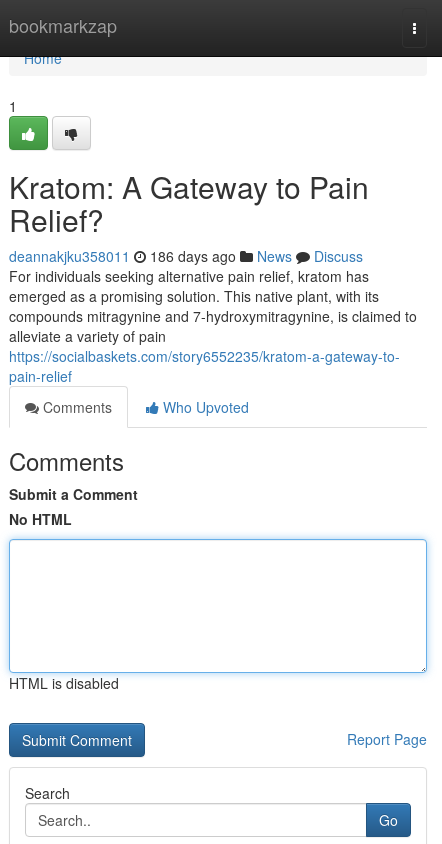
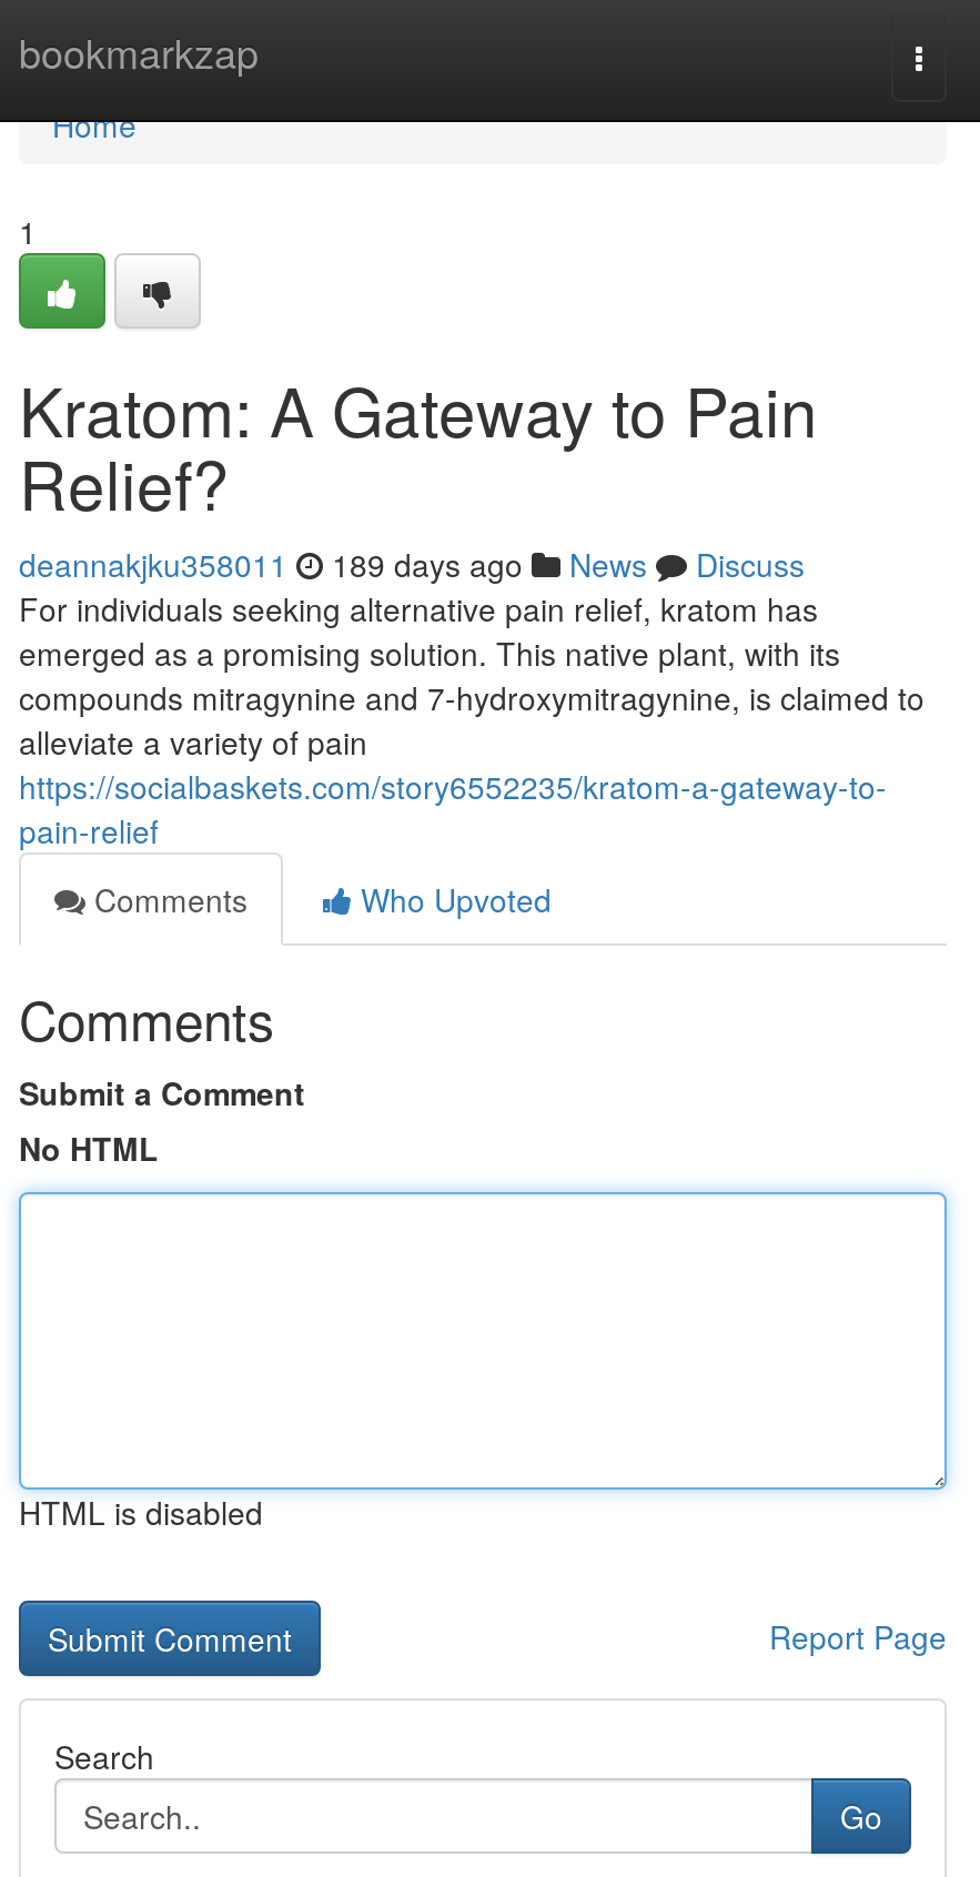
- deannakjku358011 186 days ago News Discuss
+ deannakjku358011 189 days ago News Discuss
